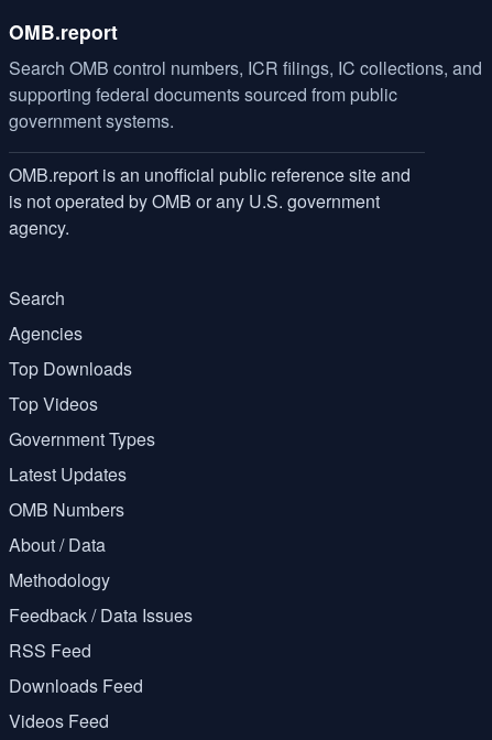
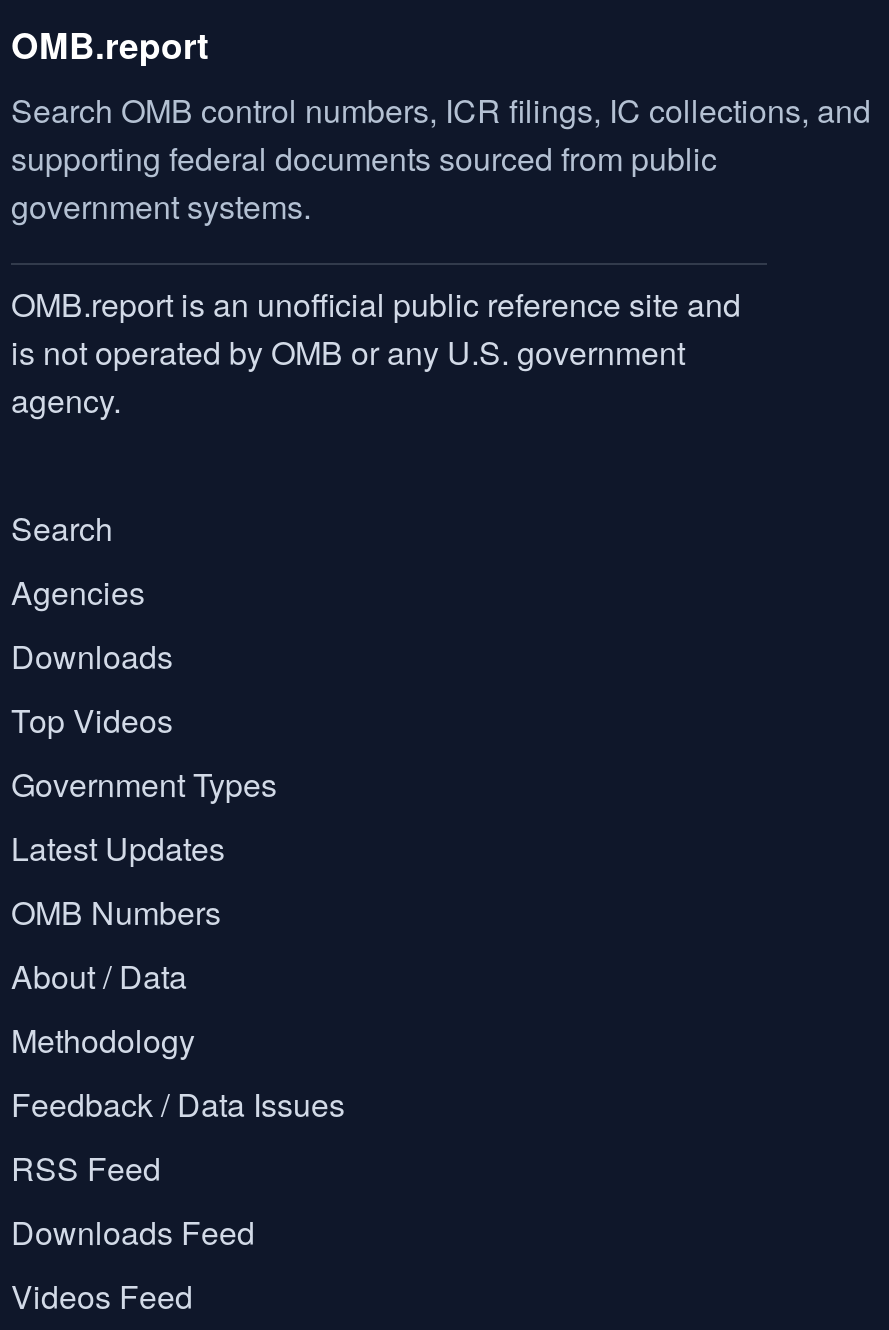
- Top Downloads
+ Downloads
